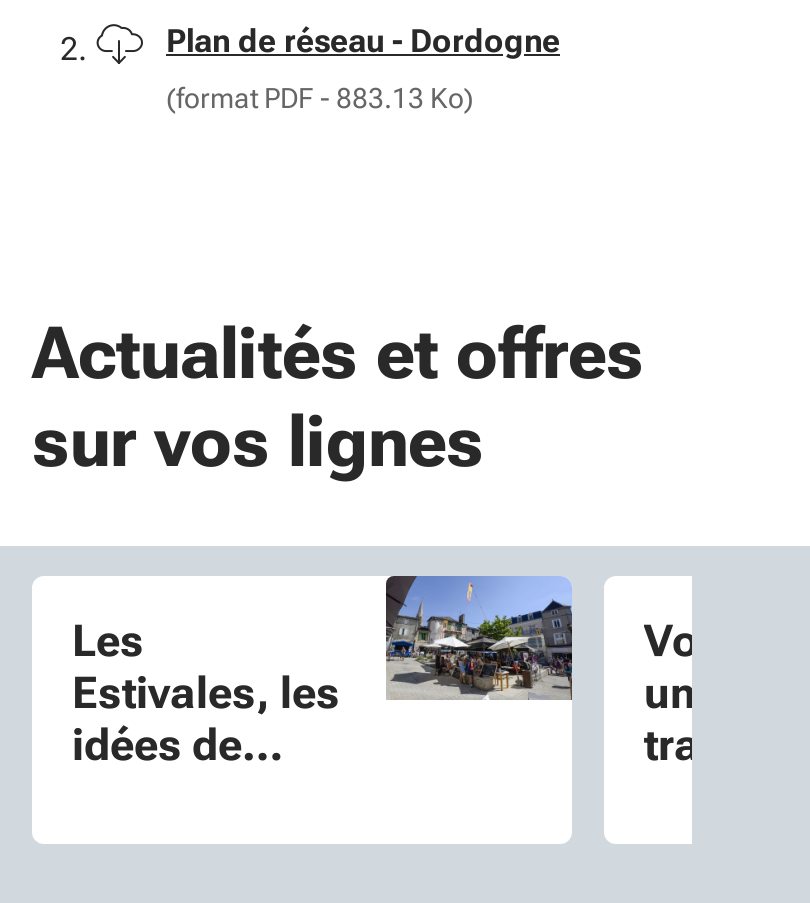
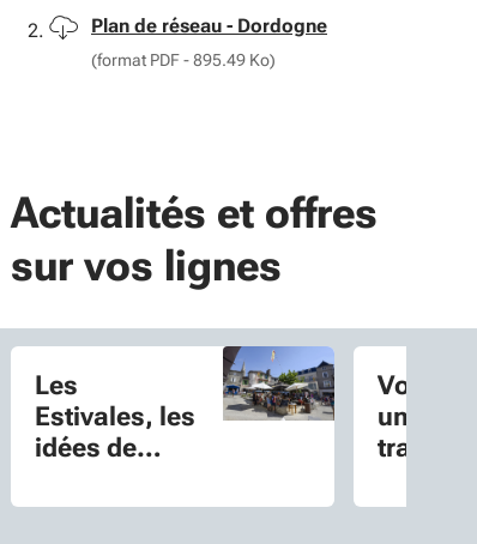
- (format PDF - 883.13 Ko)
+ (format PDF - 895.49 Ko)
